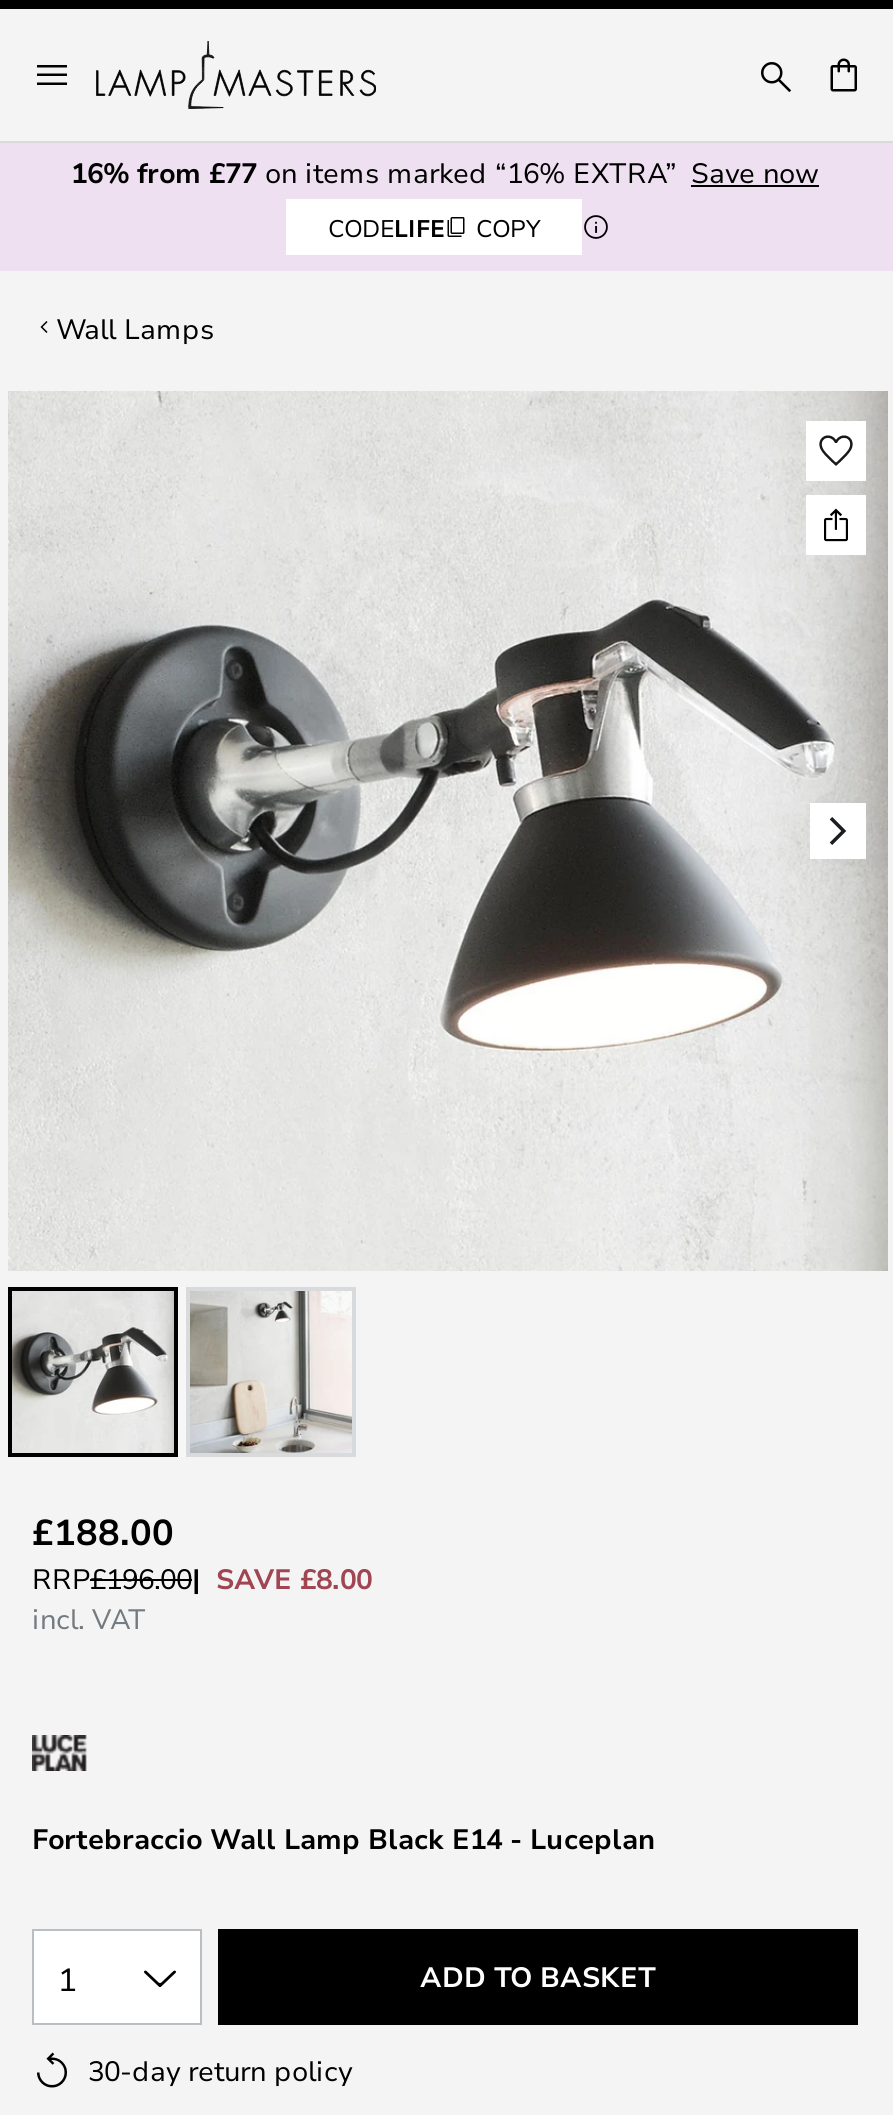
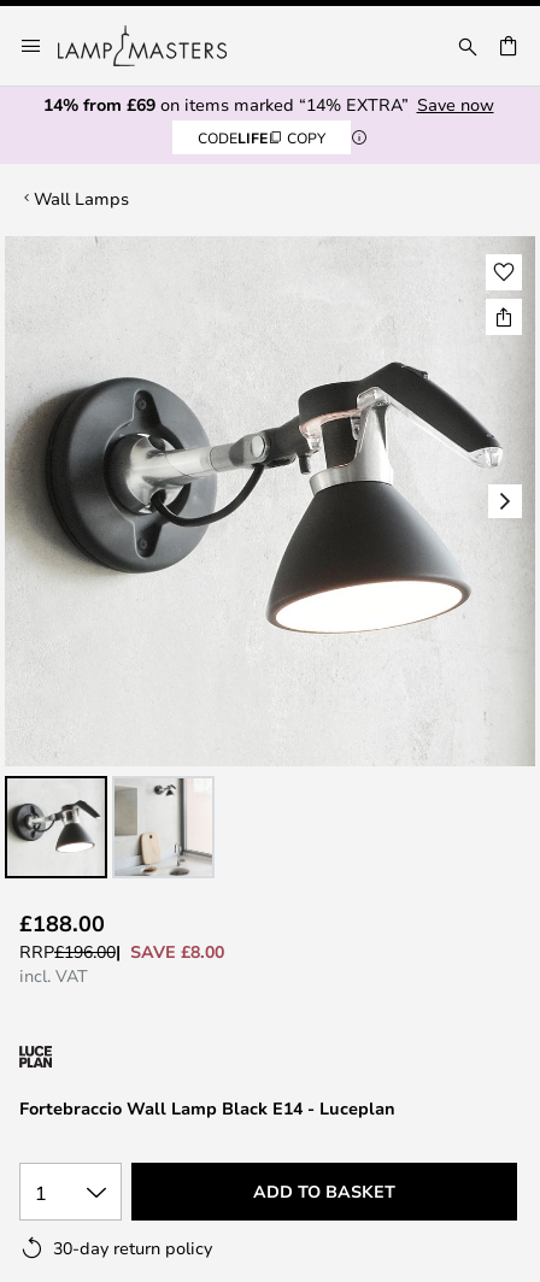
- 16% from £77 on items marked “16% EXTRA” Save now
+ 14% from £69 on items marked “14% EXTRA” Save now
